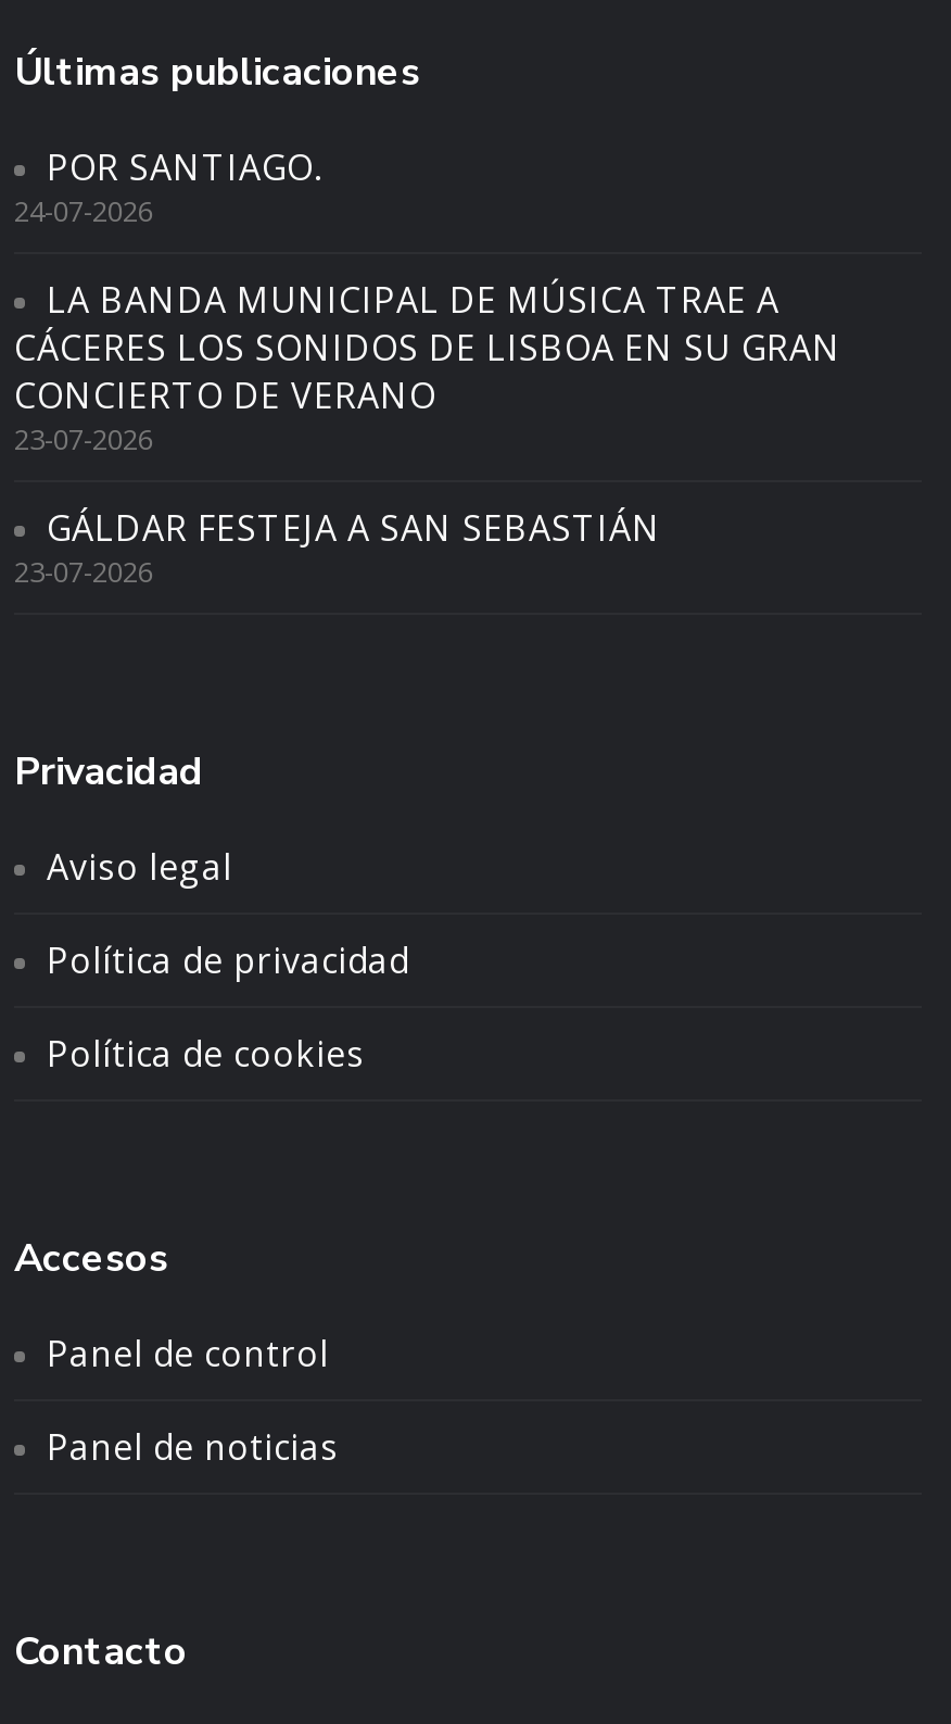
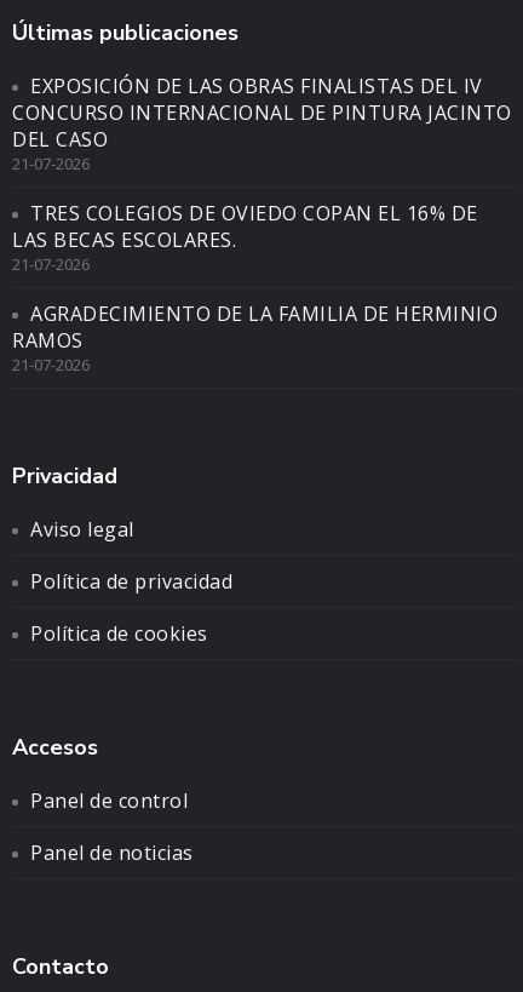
- POR SANTIAGO.
- 24-07-2026
+ EXPOSICIÓN DE LAS OBRAS FINALISTAS DEL IV
+ CONCURSO INTERNACIONAL DE PINTURA JACINTO
+ DEL CASO
+ 21-07-2026

- LA BANDA MUNICIPAL DE MÚSICA TRAE A
- CÁCERES LOS SONIDOS DE LISBOA EN SU GRAN
- CONCIERTO DE VERANO
- 23-07-2026
+ TRES COLEGIOS DE OVIEDO COPAN EL 16% DE
+ LAS BECAS ESCOLARES.
+ 21-07-2026

- GÁLDAR FESTEJA A SAN SEBASTIÁN
- 23-07-2026
+ AGRADECIMIENTO DE LA FAMILIA DE HERMINIO
+ RAMOS
+ 21-07-2026
